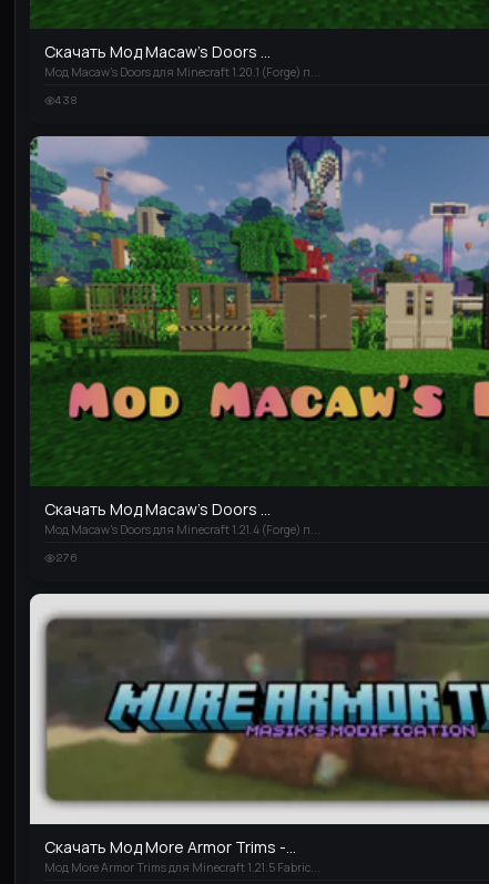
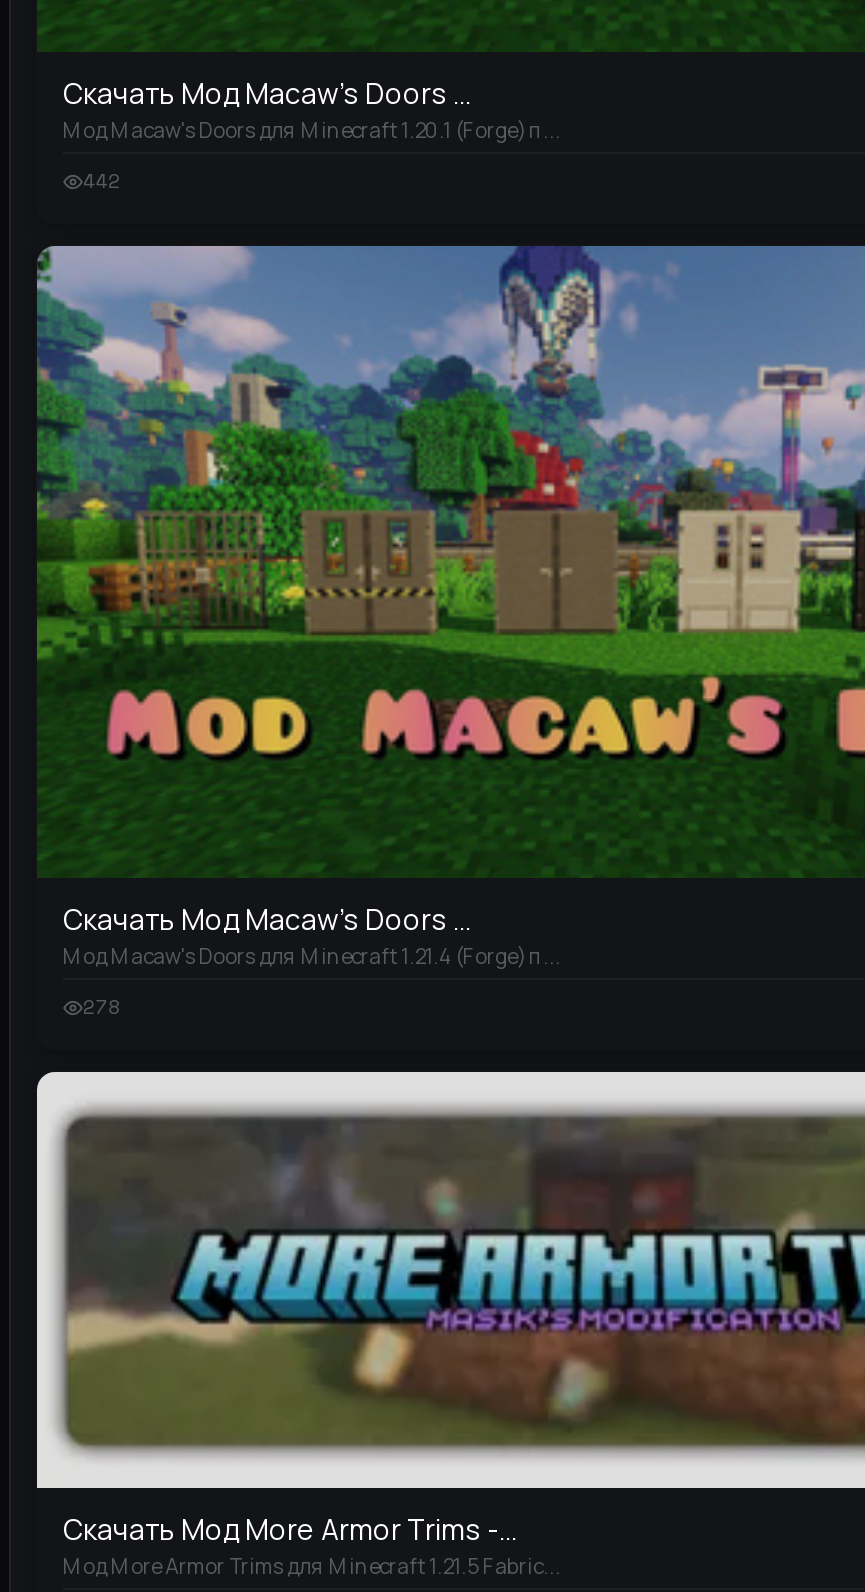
- 438
+ 442

- 276
+ 278
